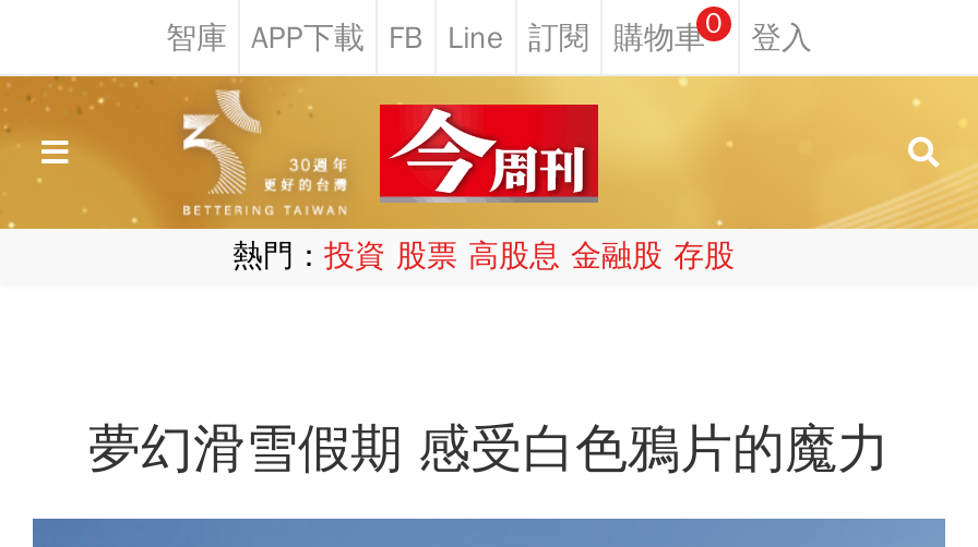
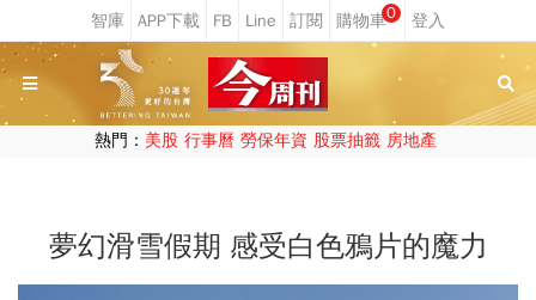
- 熱門：投資 股票 高股息 金融股 存股
+ 熱門：美股 行事曆 勞保年資 股票抽籤 房地產
